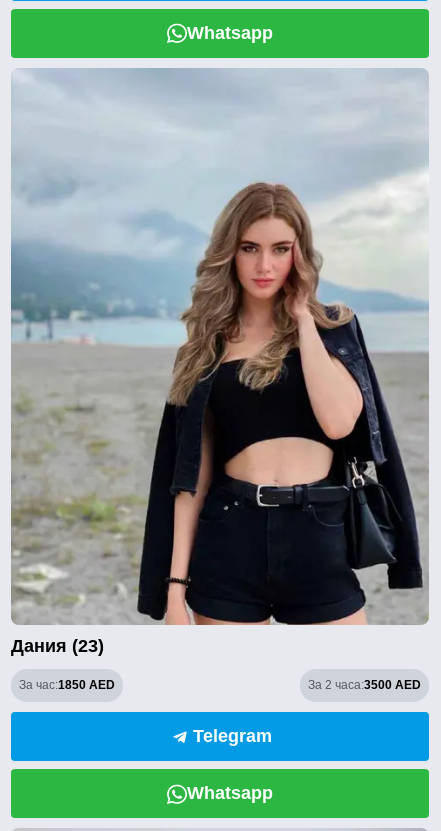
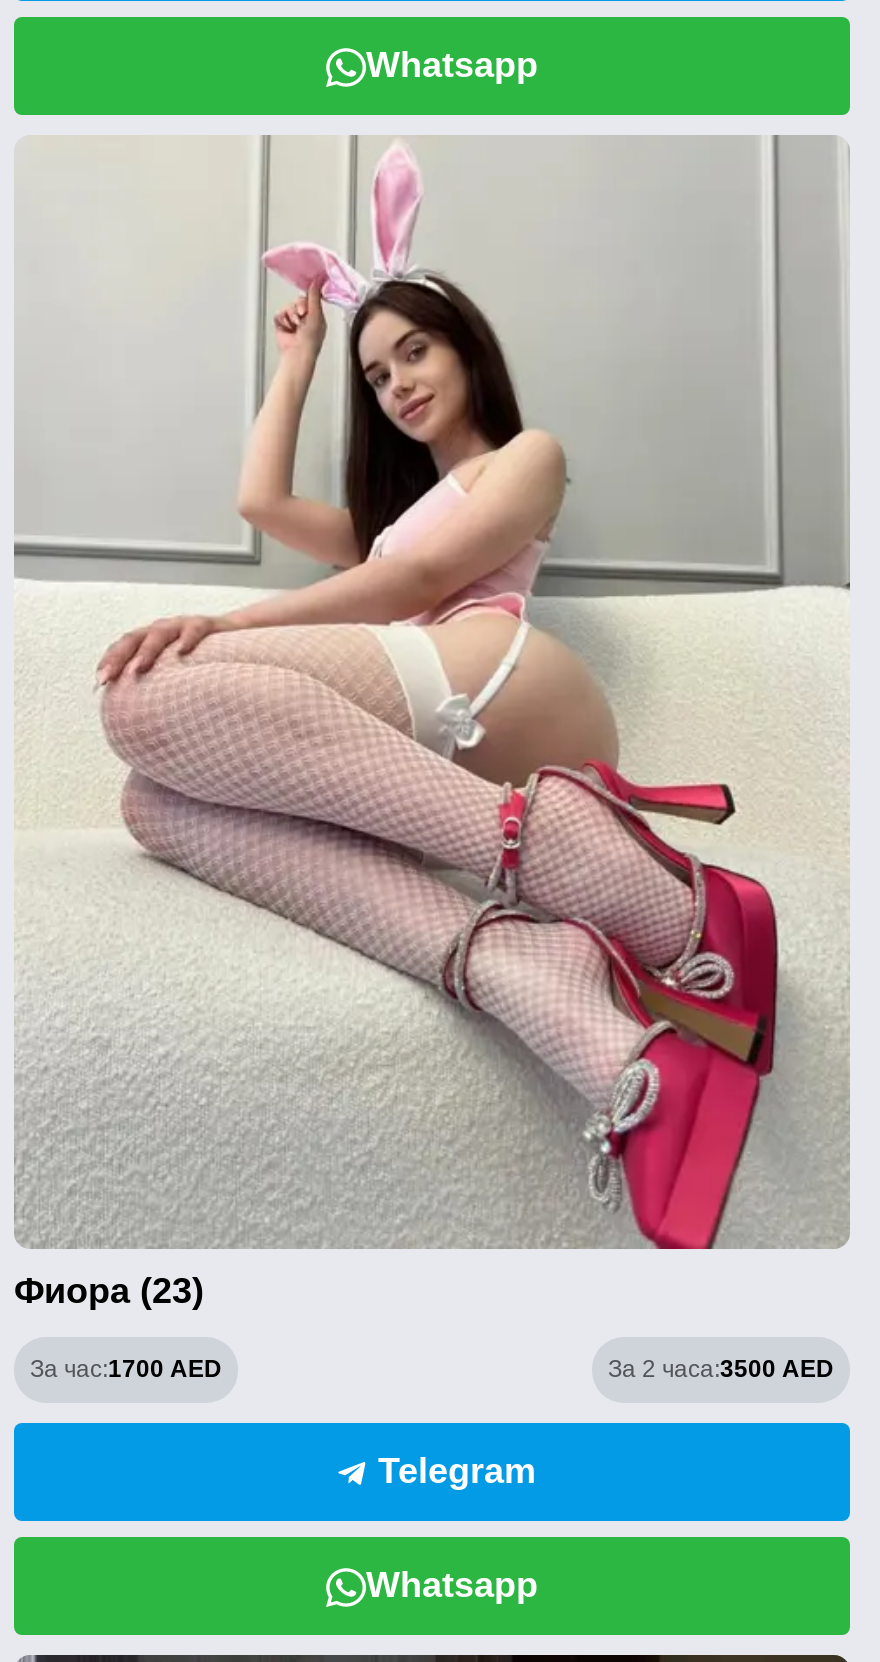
- [image]
- Дания (23)
+ [image]
+ Фиора (23)

- За час:1850 AED
+ За час:1700 AED
